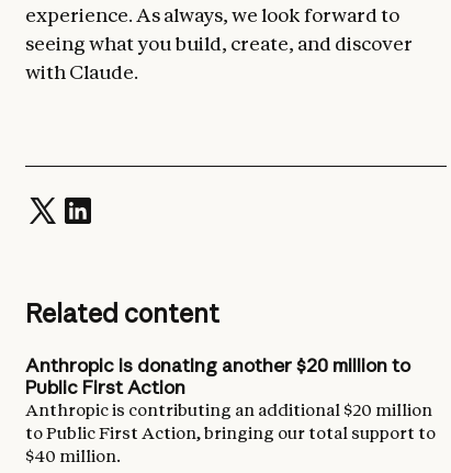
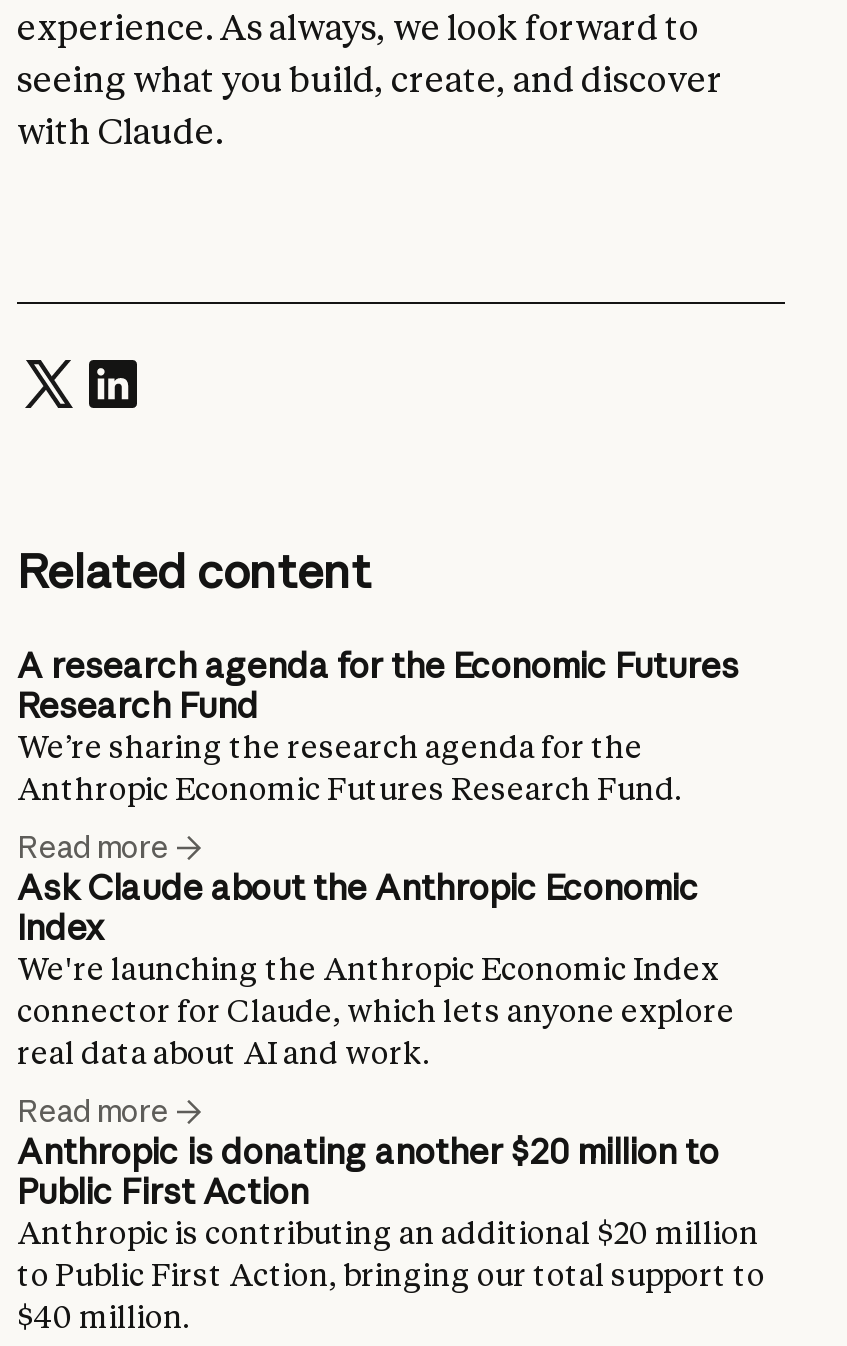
+ A research agenda for the Economic Futures
+ Research Fund
+ We’re sharing the research agenda for the
+ Anthropic Economic Futures Research Fund.
+ Read more
+ Ask Claude about the Anthropic Economic
+ Index
+ We're launching the Anthropic Economic Index
+ connector for Claude, which lets anyone explore
+ real data about AI and work.
+ Read more
